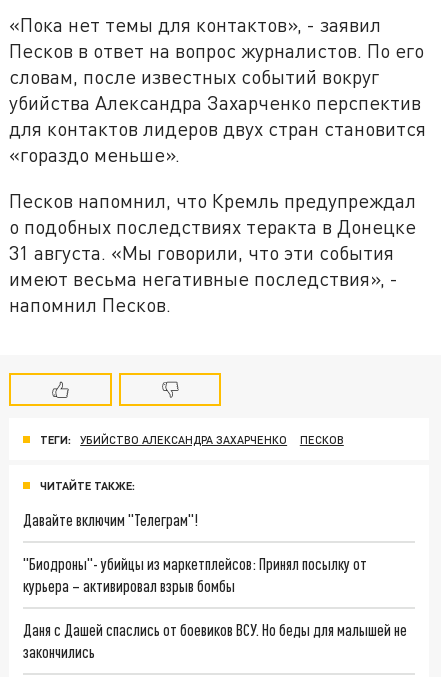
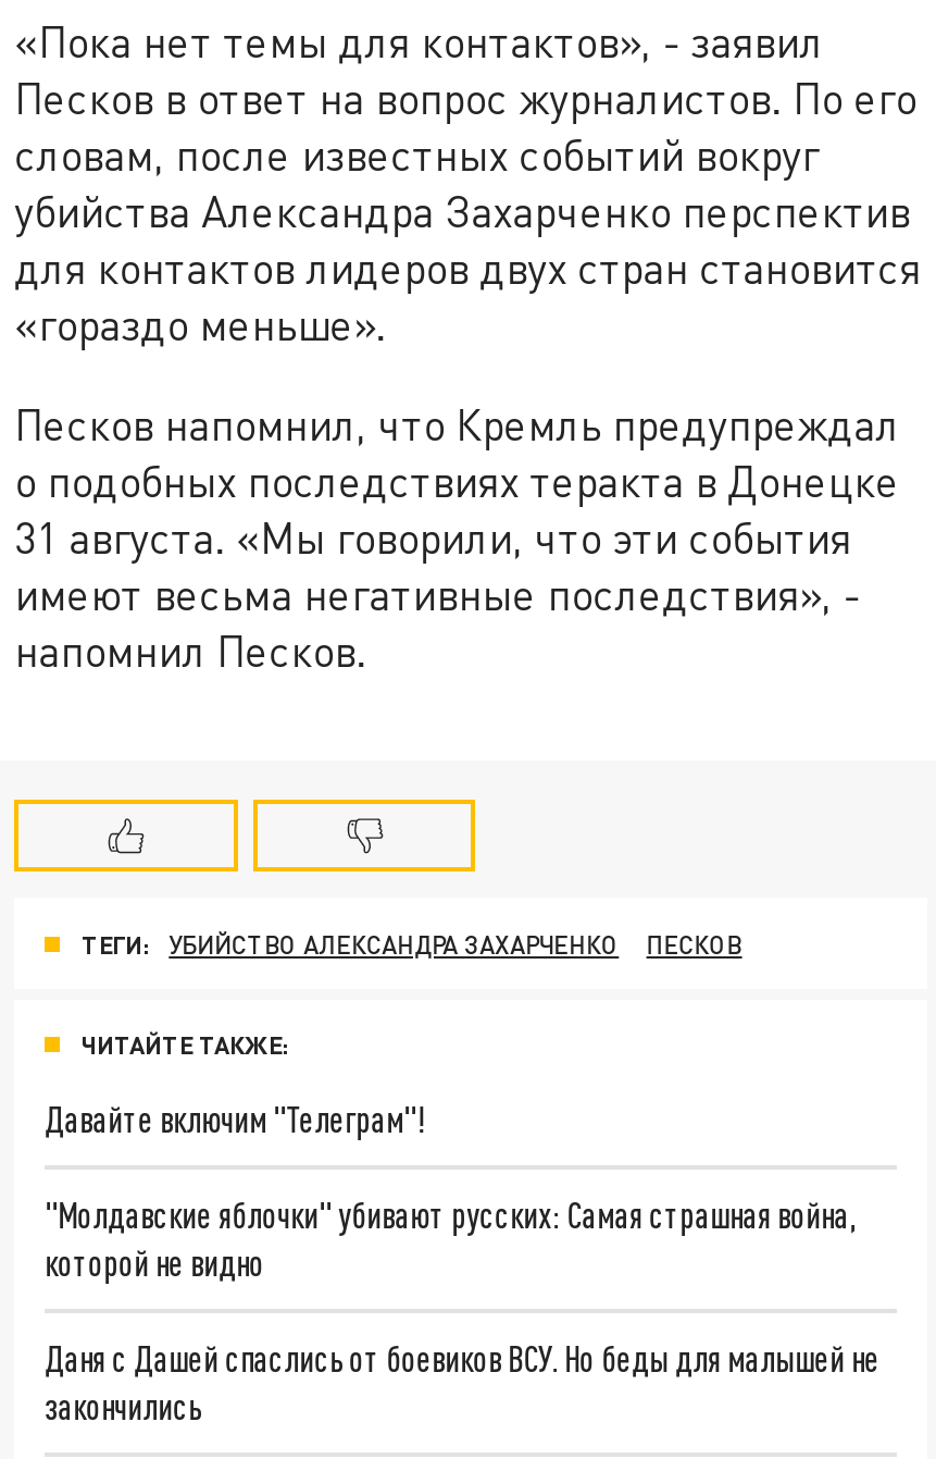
- "Биодроны"- убийцы из маркетплейсов: Принял посылку от
- курьера – активировал взрыв бомбы
+ "Молдавские яблочки" убивают русских: Самая страшная война,
+ которой не видно
